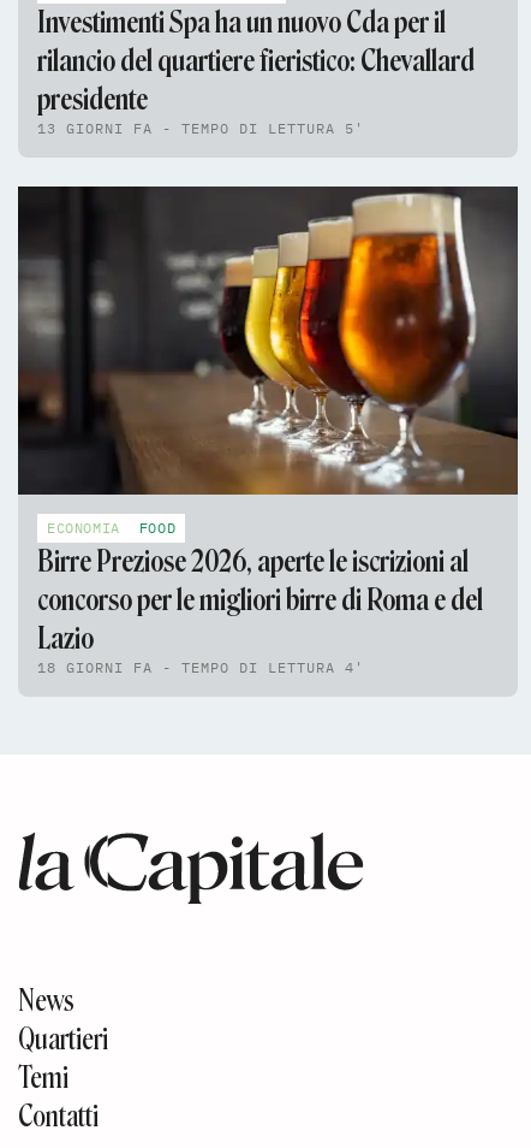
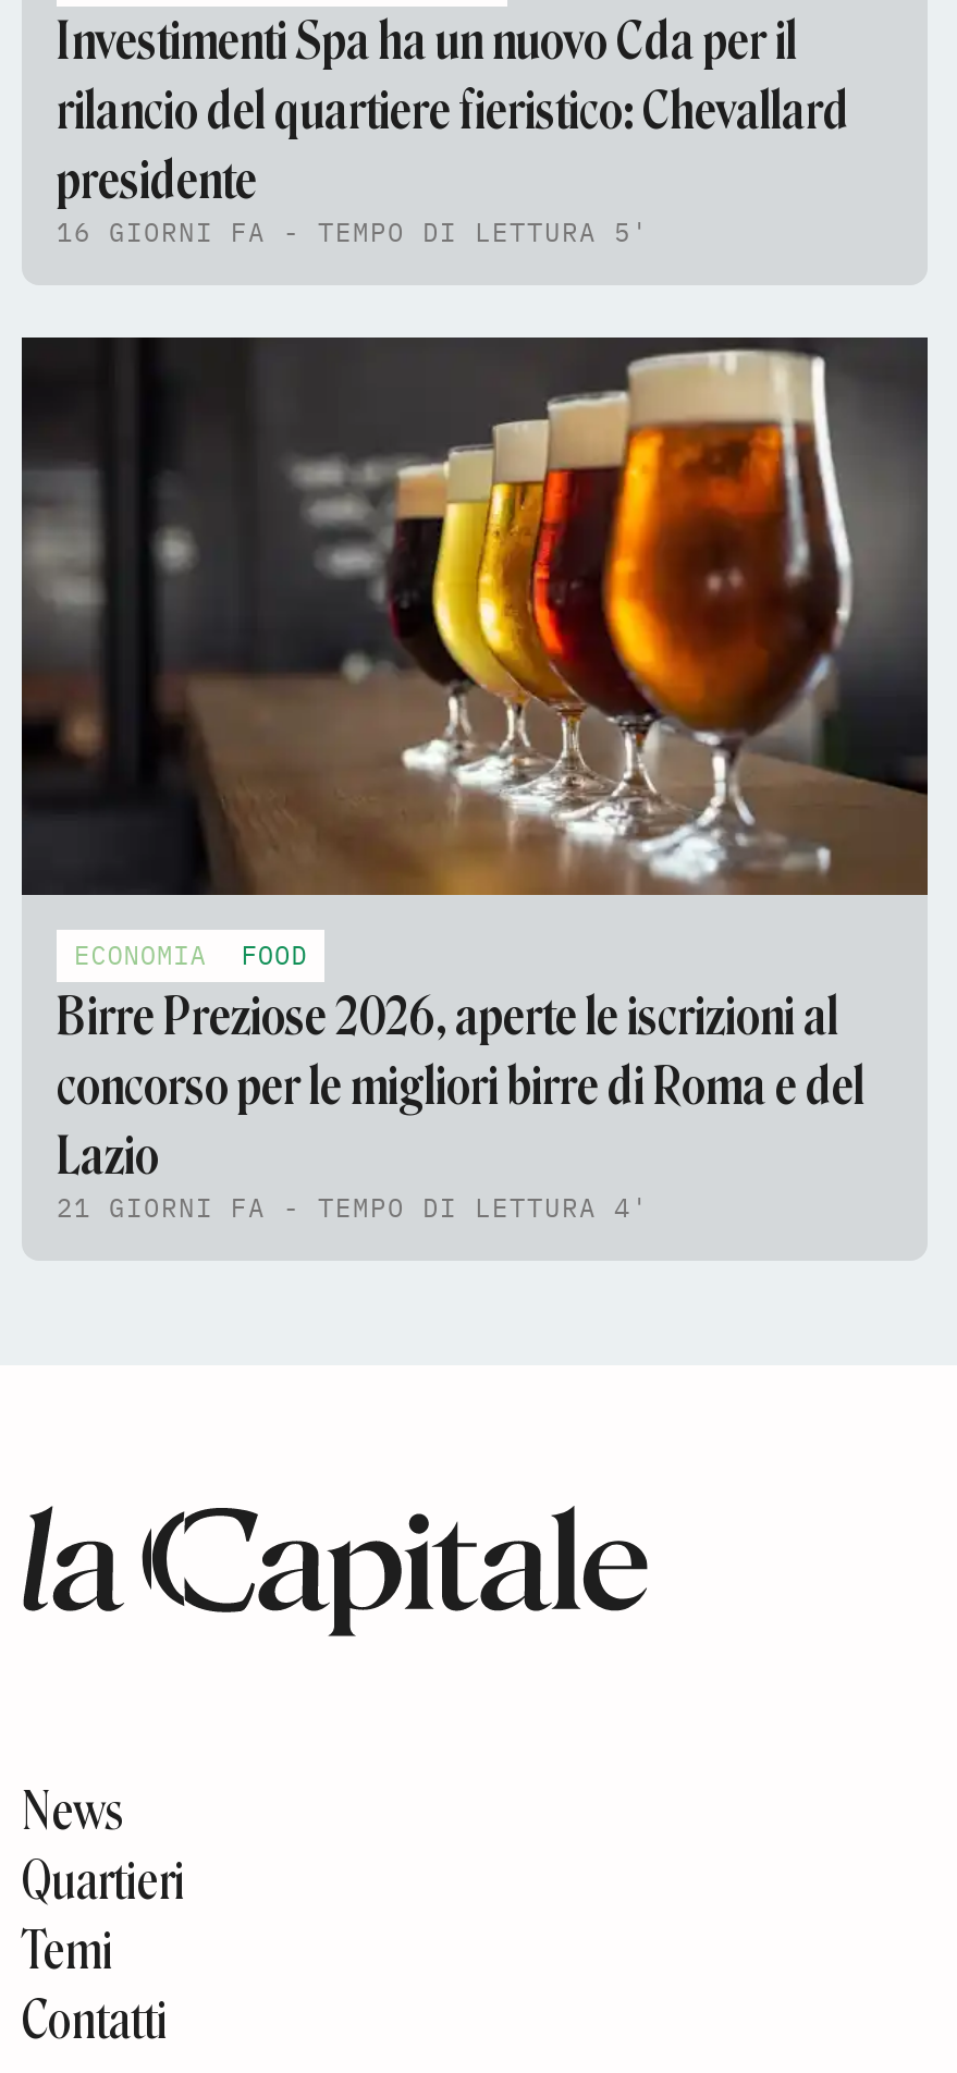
- 13 GIORNI FA - TEMPO DI LETTURA 5'
+ 16 GIORNI FA - TEMPO DI LETTURA 5'

- 18 GIORNI FA - TEMPO DI LETTURA 4'
+ 21 GIORNI FA - TEMPO DI LETTURA 4'
